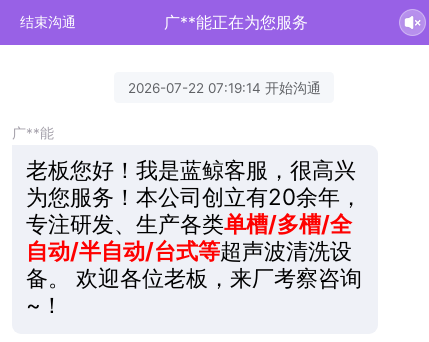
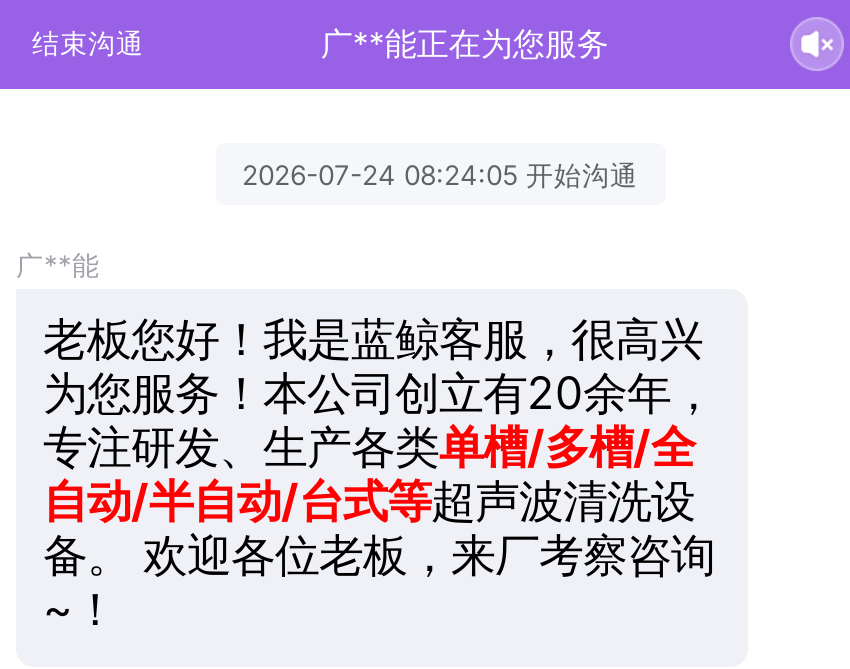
- 2026-07-22 07:19:14 开始沟通
+ 2026-07-24 08:24:05 开始沟通
